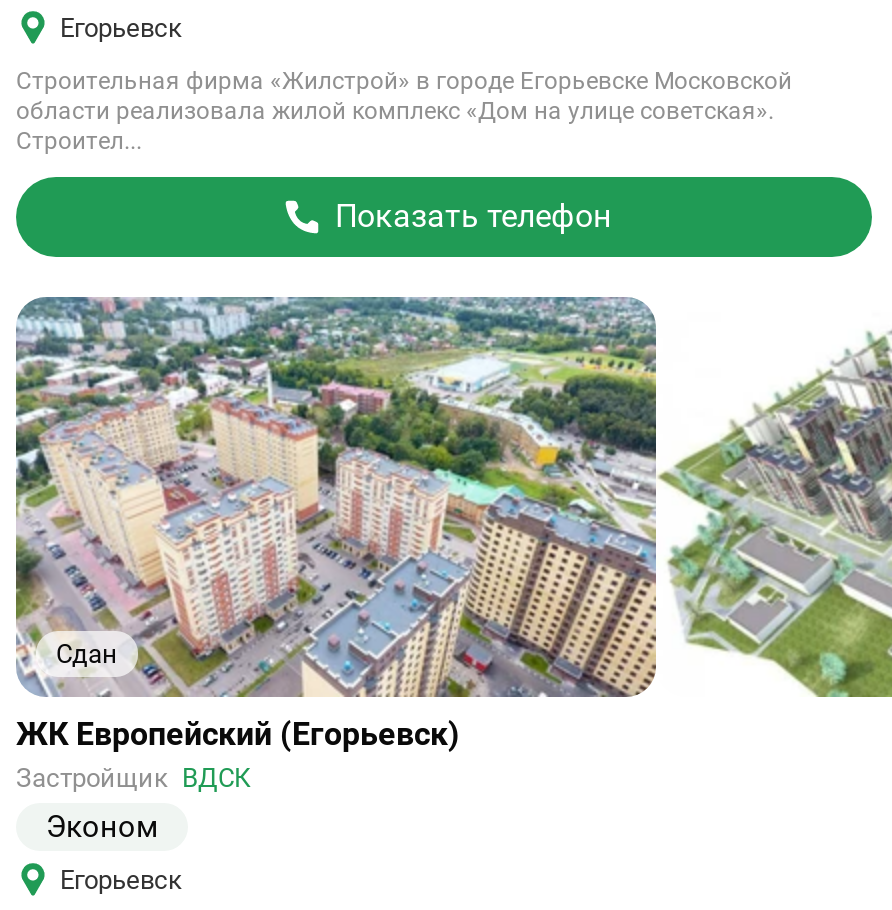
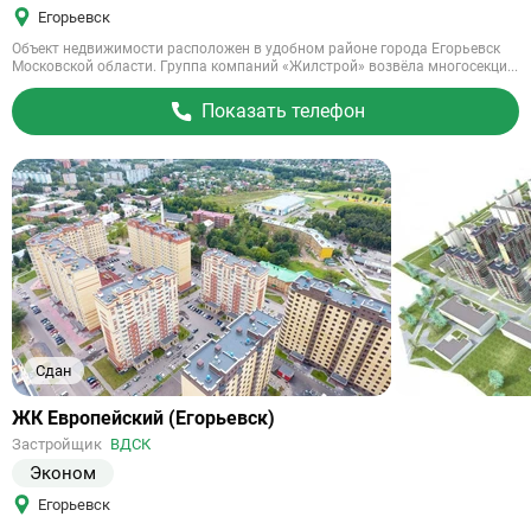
- Строительная фирма «Жилстрой» в городе Егорьевске Московской
- области реализовала жилой комплекс «Дом на улице советская».
- Строител...
+ Объект недвижимости расположен в удобном районе города Егорьевск
+ Московской области. Группа компаний «Жилстрой» возвёла многосекци...
